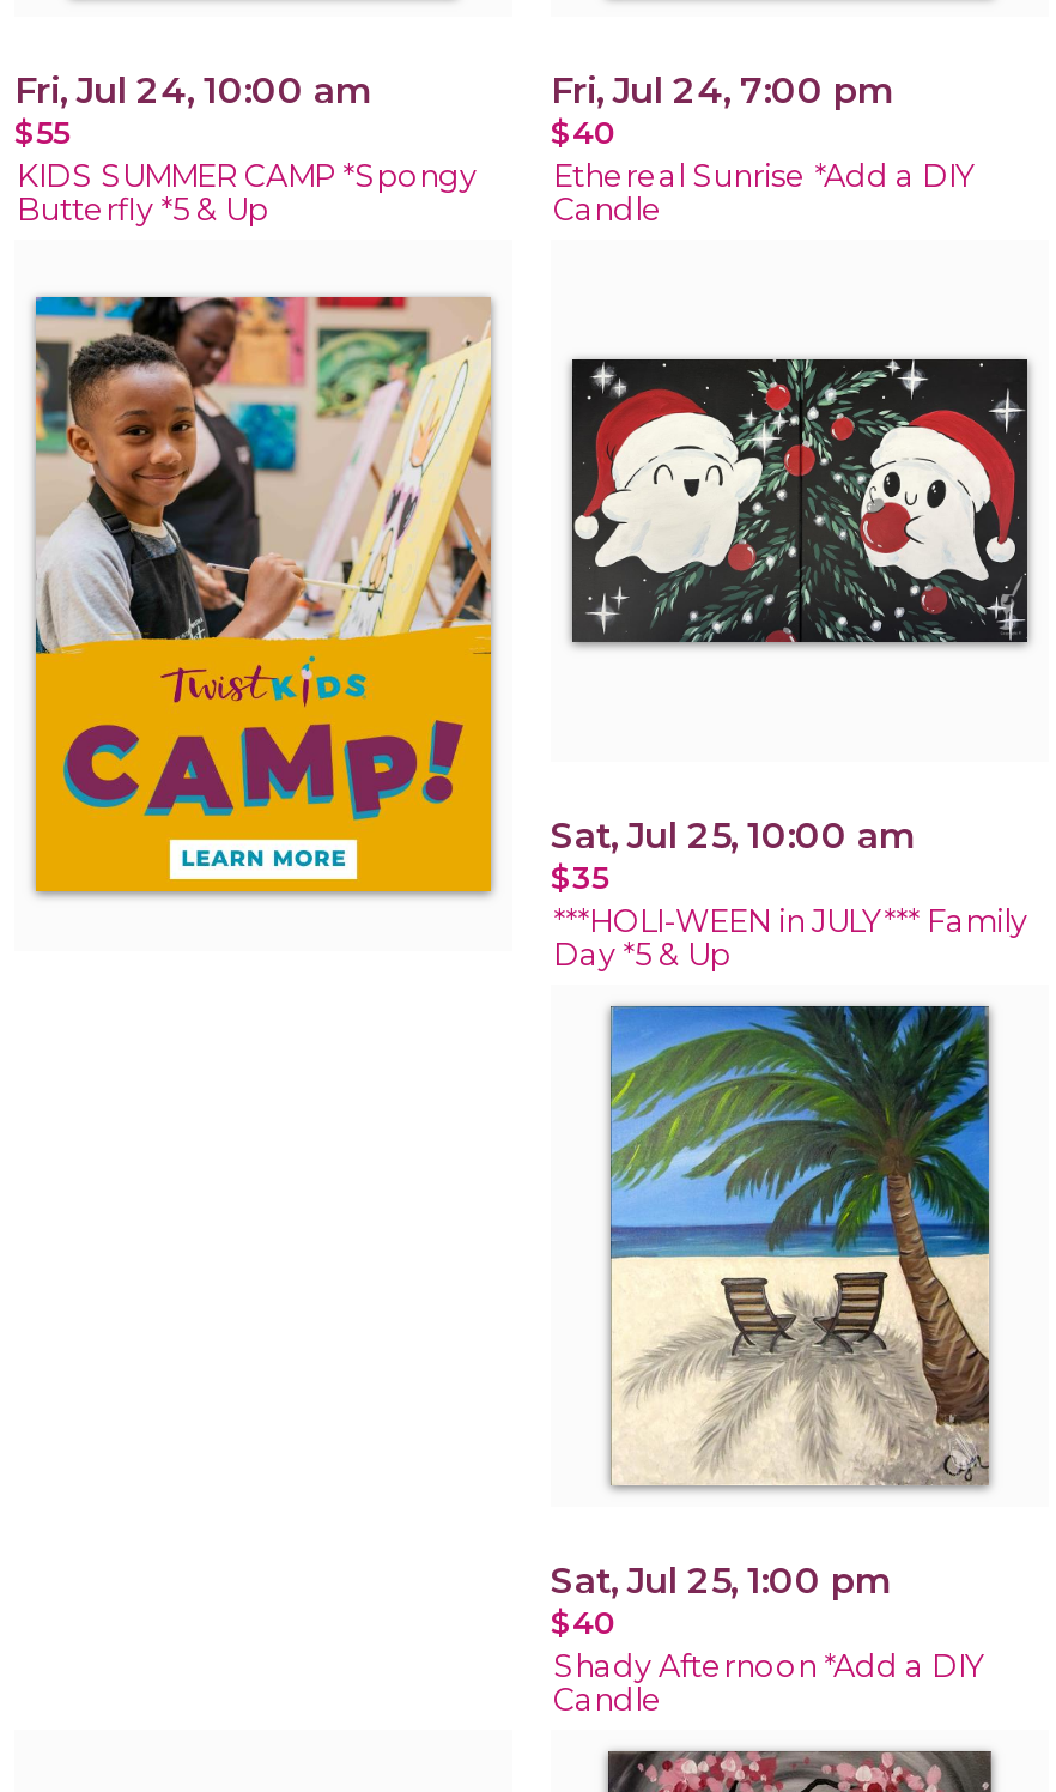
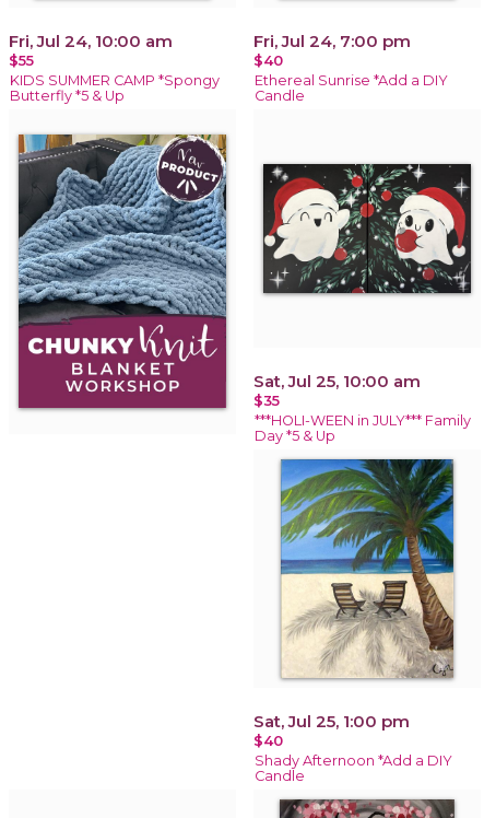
- [image]
+ [image]
